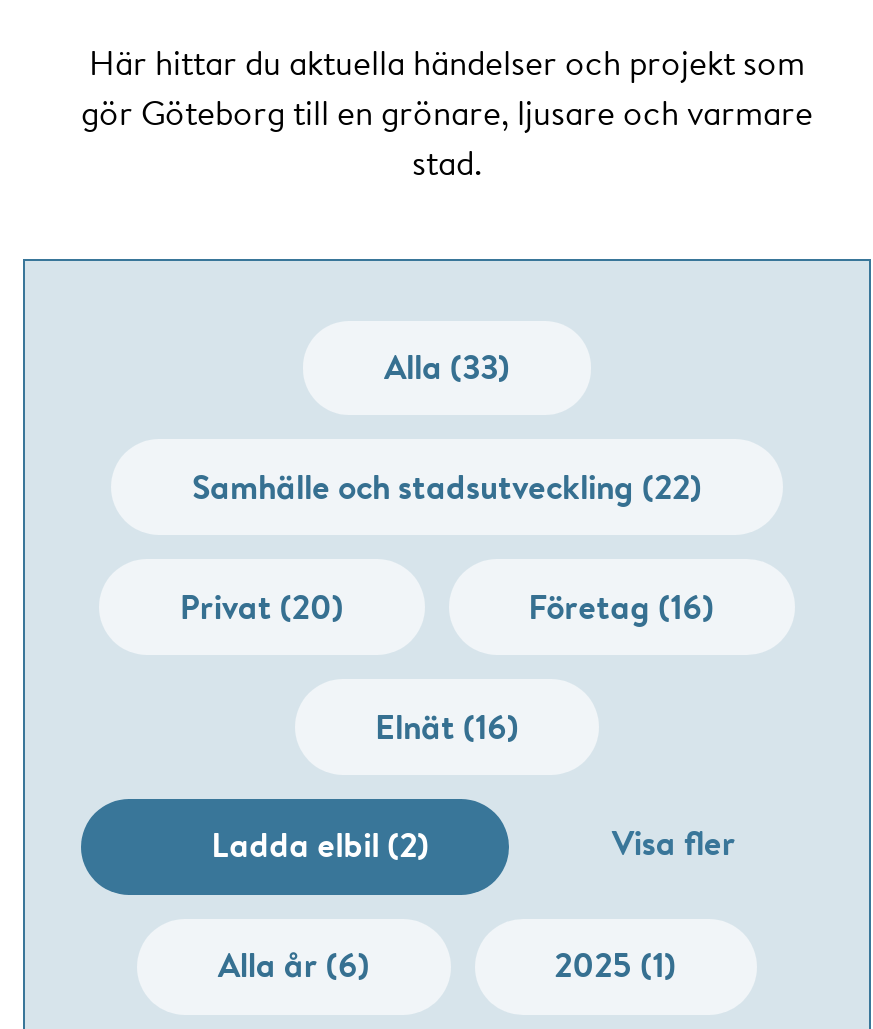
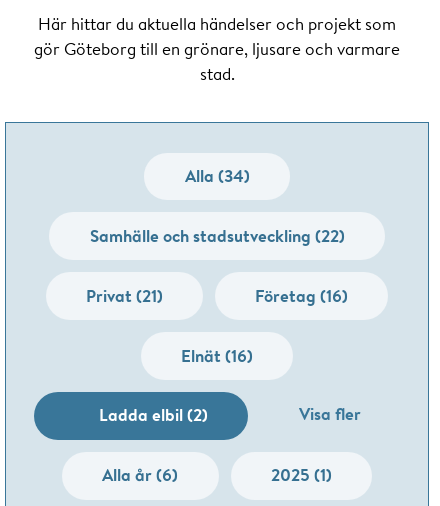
- Alla (33)
+ Alla (34)

- Privat (20)
+ Privat (21)
